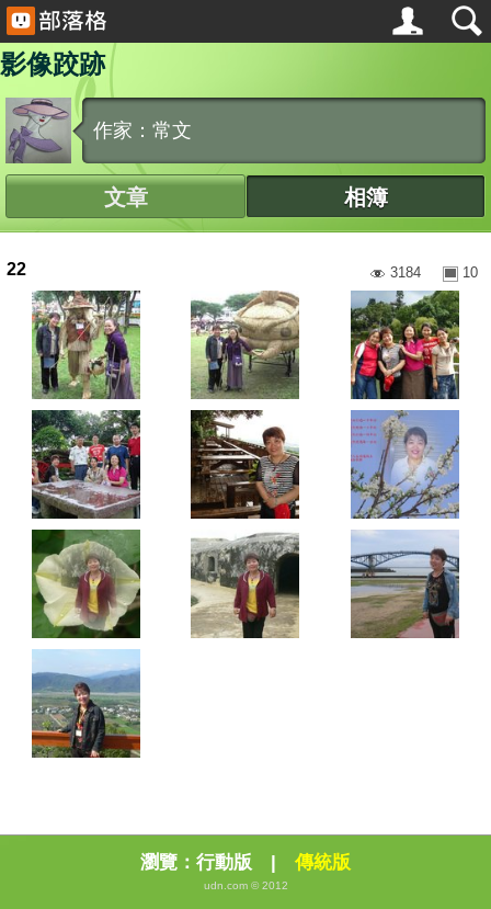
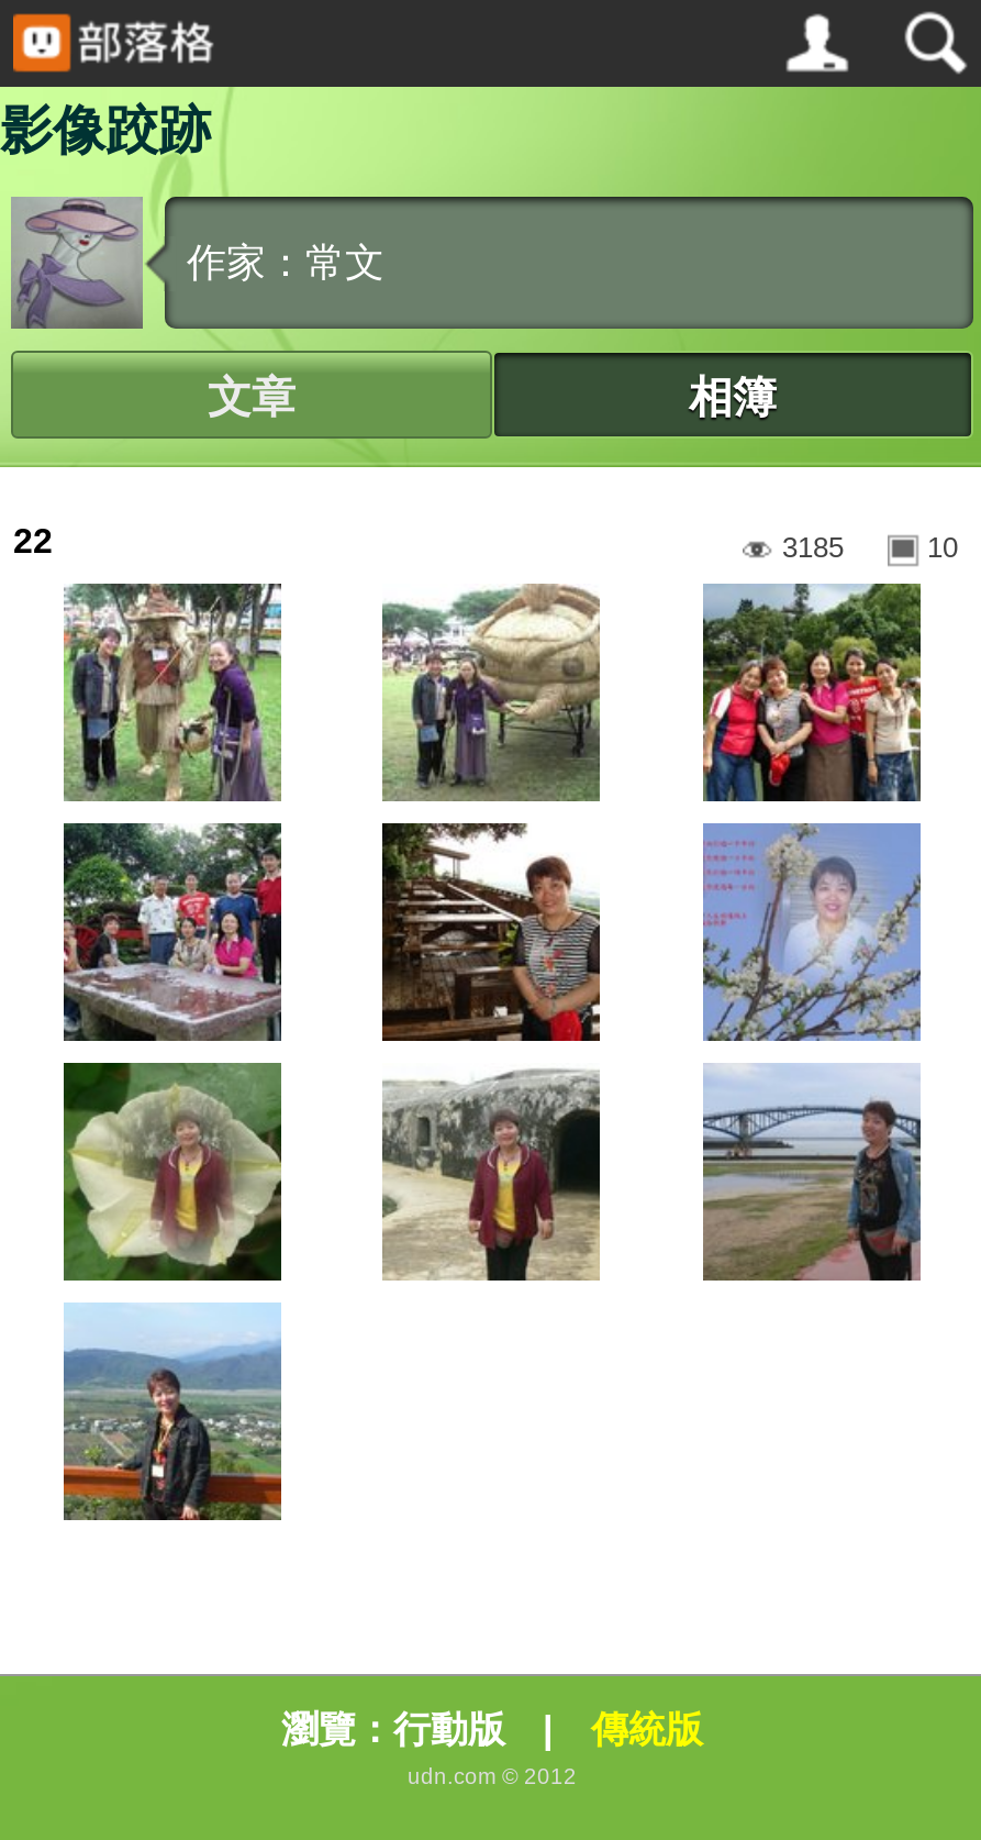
- 3184
+ 3185
